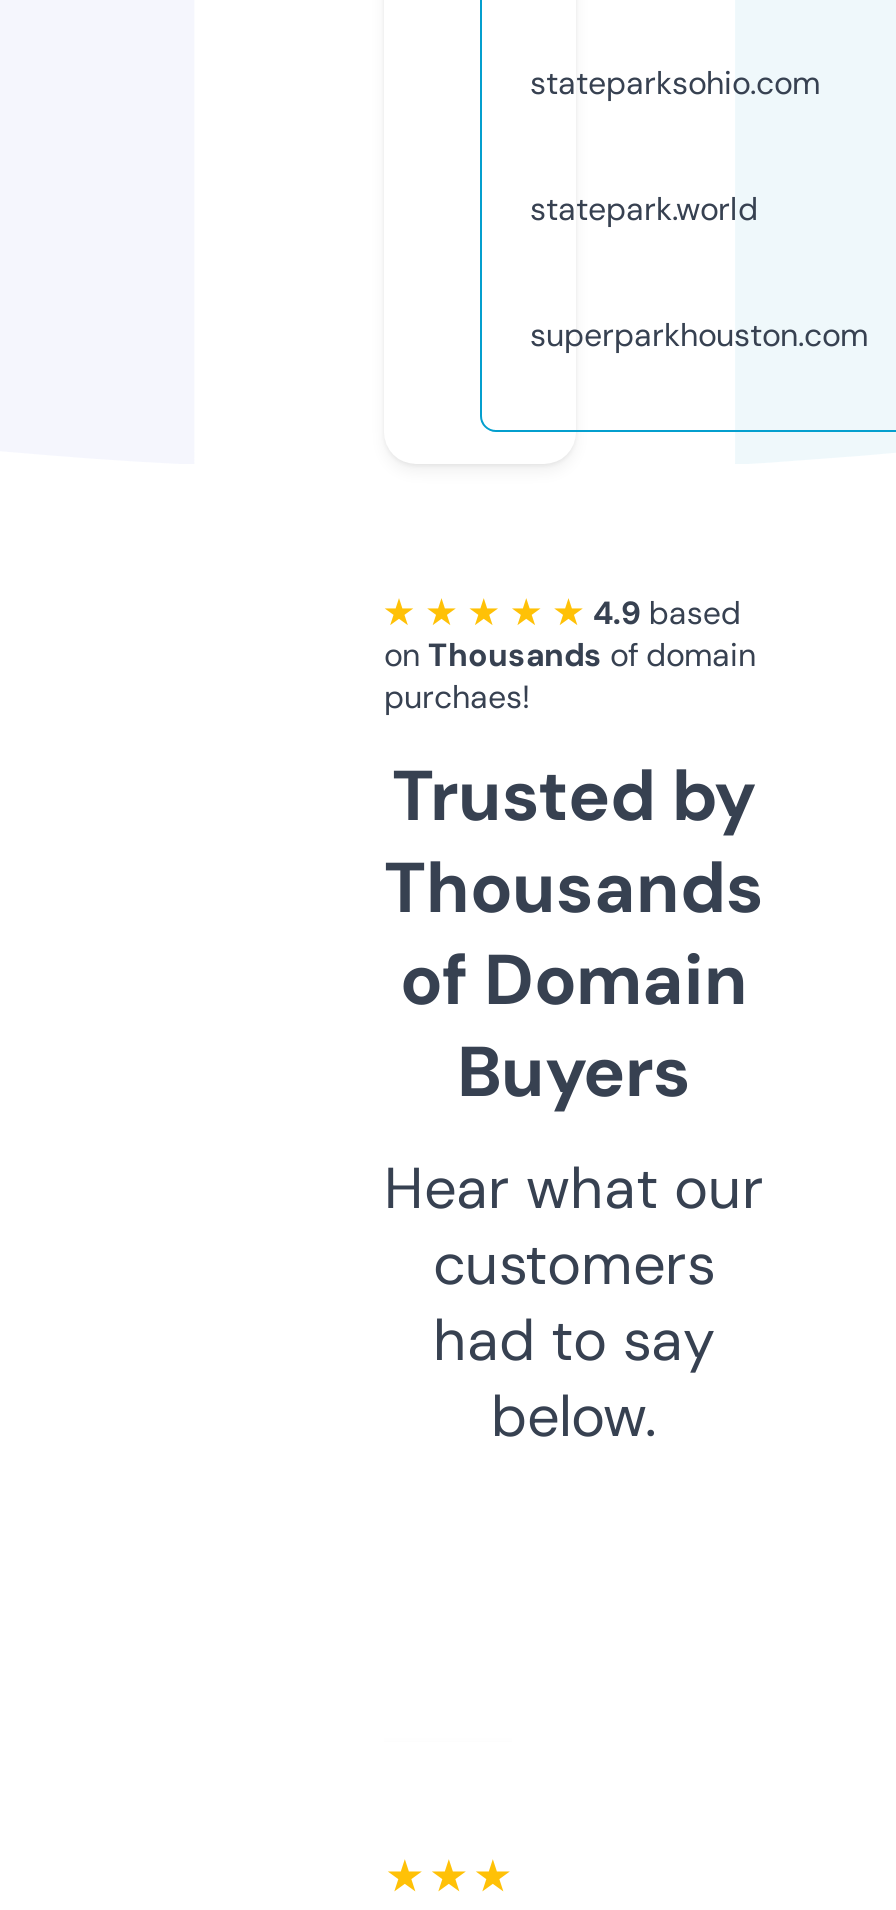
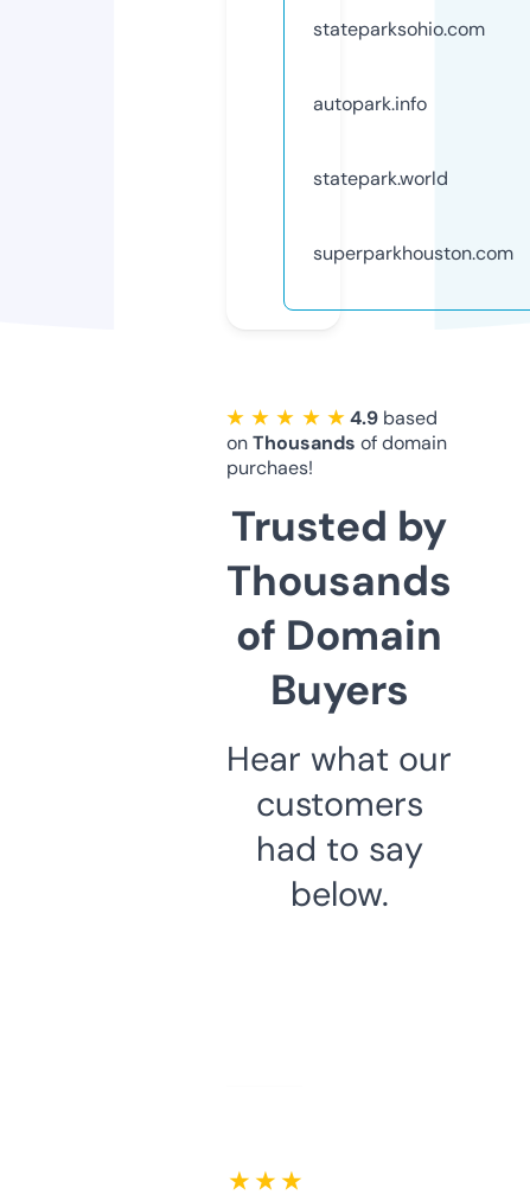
+ autopark.info
